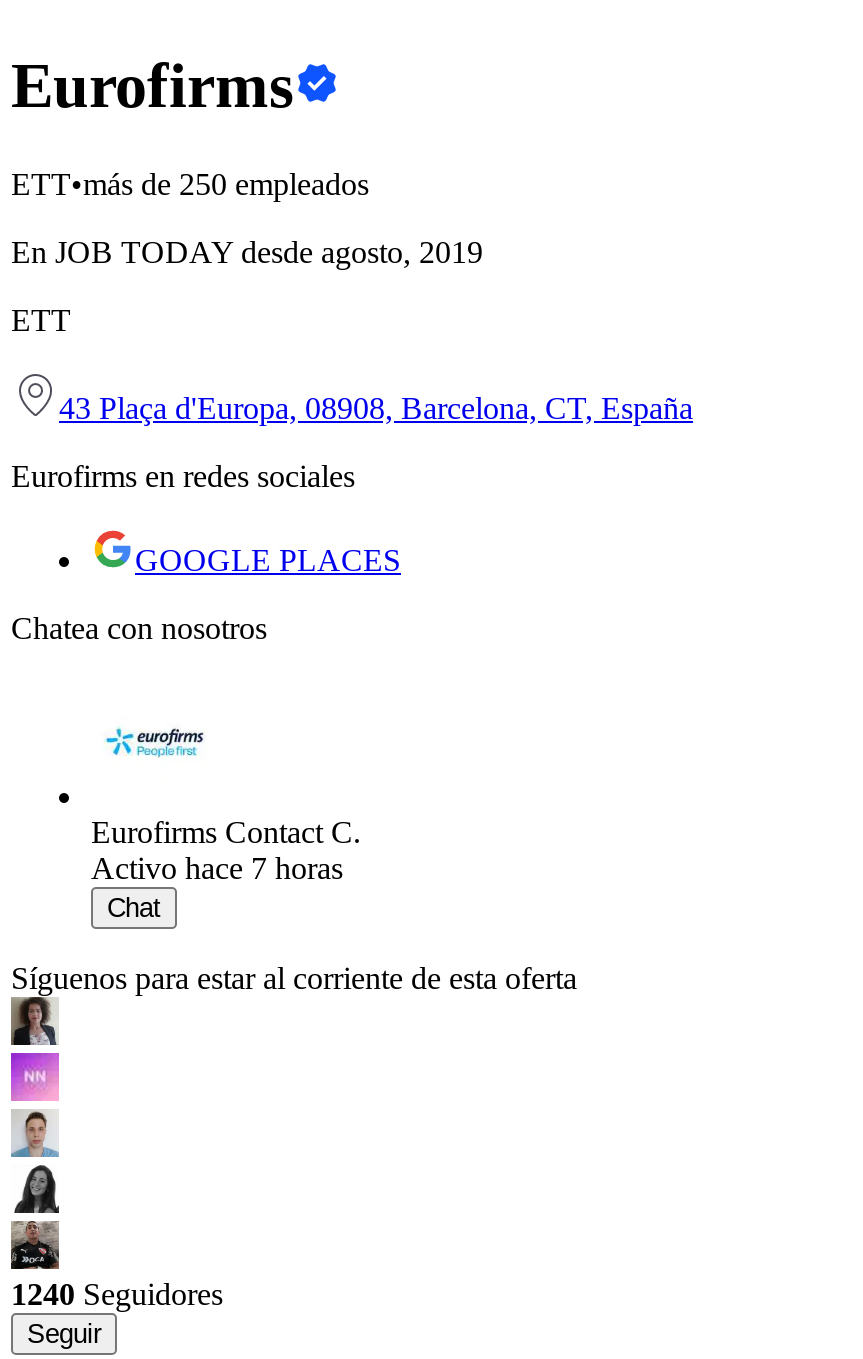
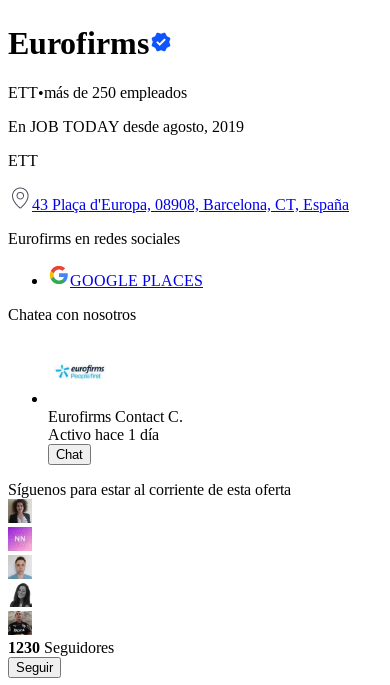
- Activo hace 7 horas
+ Activo hace 1 día

- 1240 Seguidores
+ 1230 Seguidores
